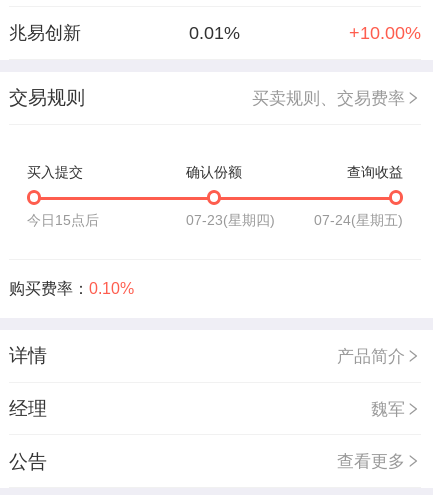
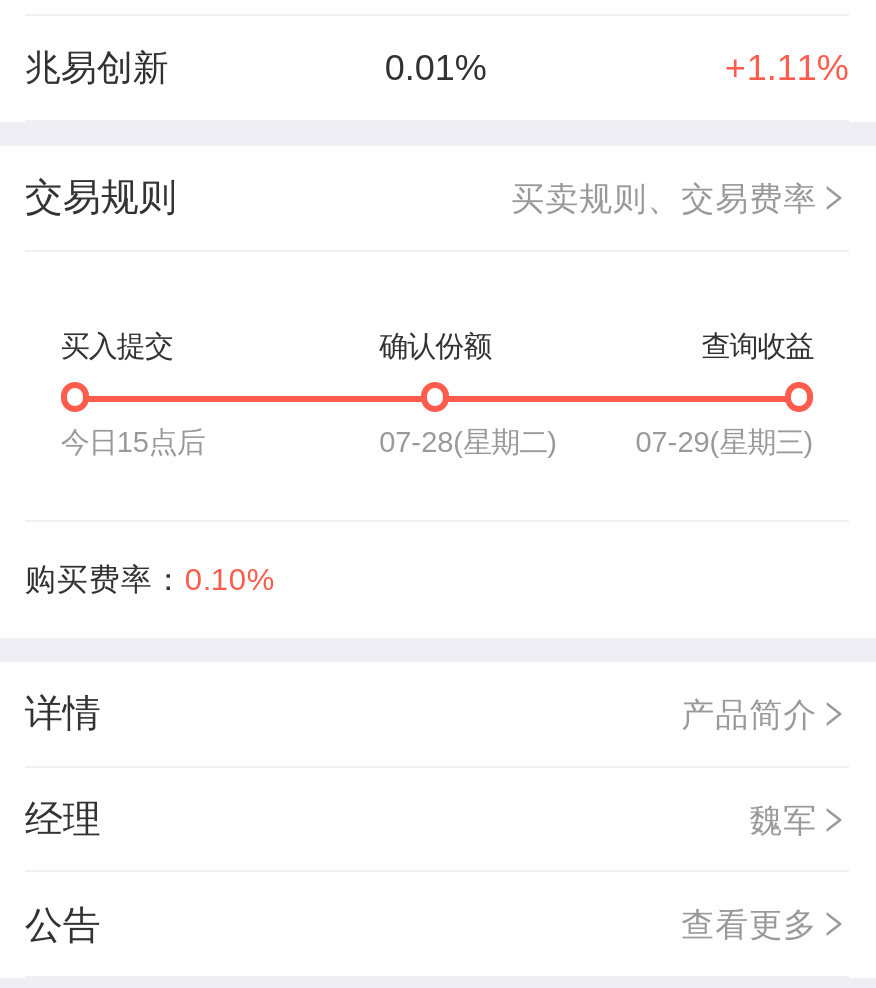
- +10.00%
+ +1.11%

- 07-23(星期四)
+ 07-28(星期二)

- 07-24(星期五)
+ 07-29(星期三)
